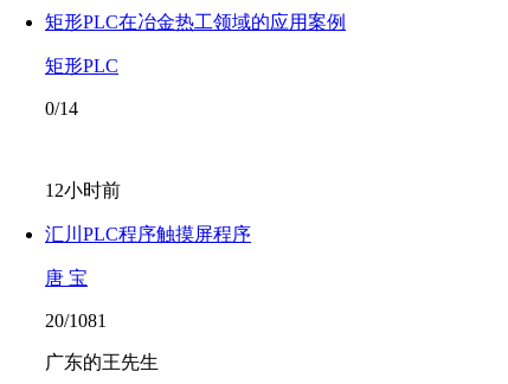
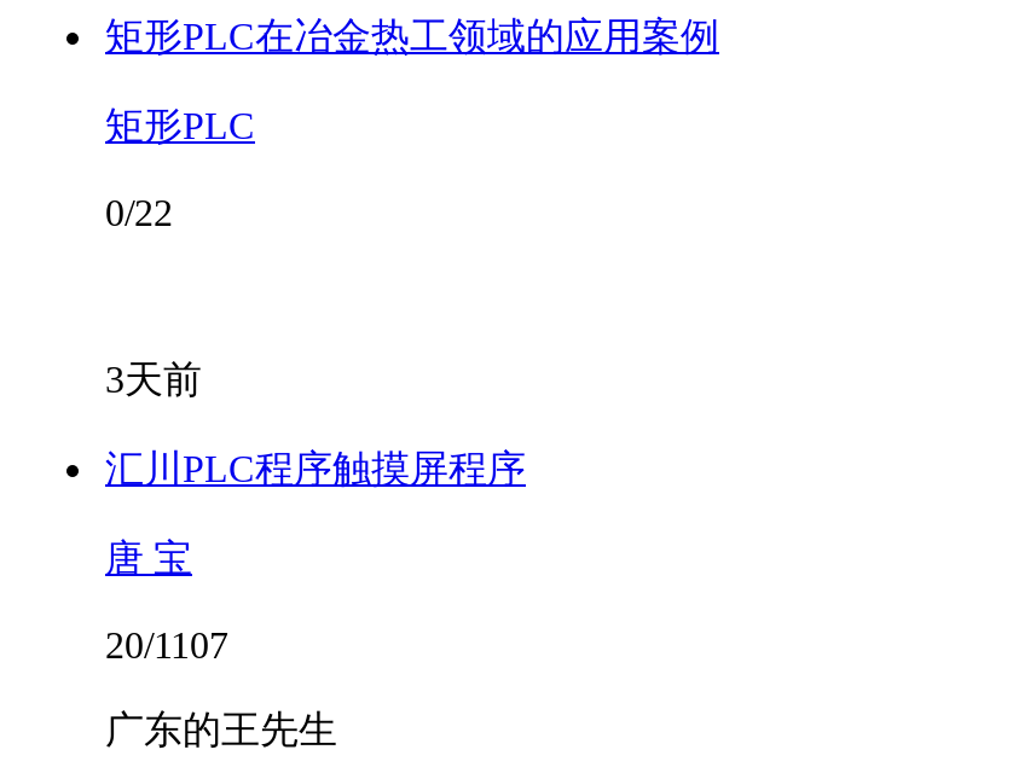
- 0/14
+ 0/22

- 12小时前
+ 3天前

- 20/1081
+ 20/1107
